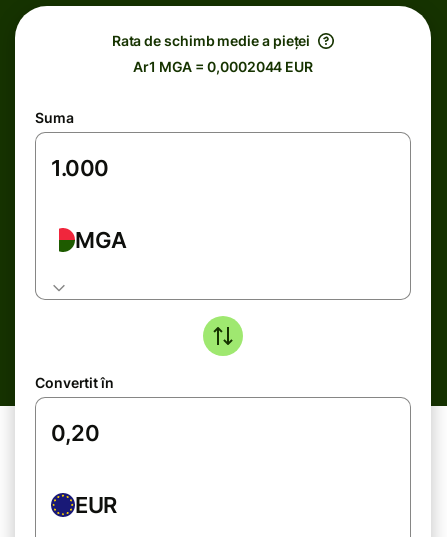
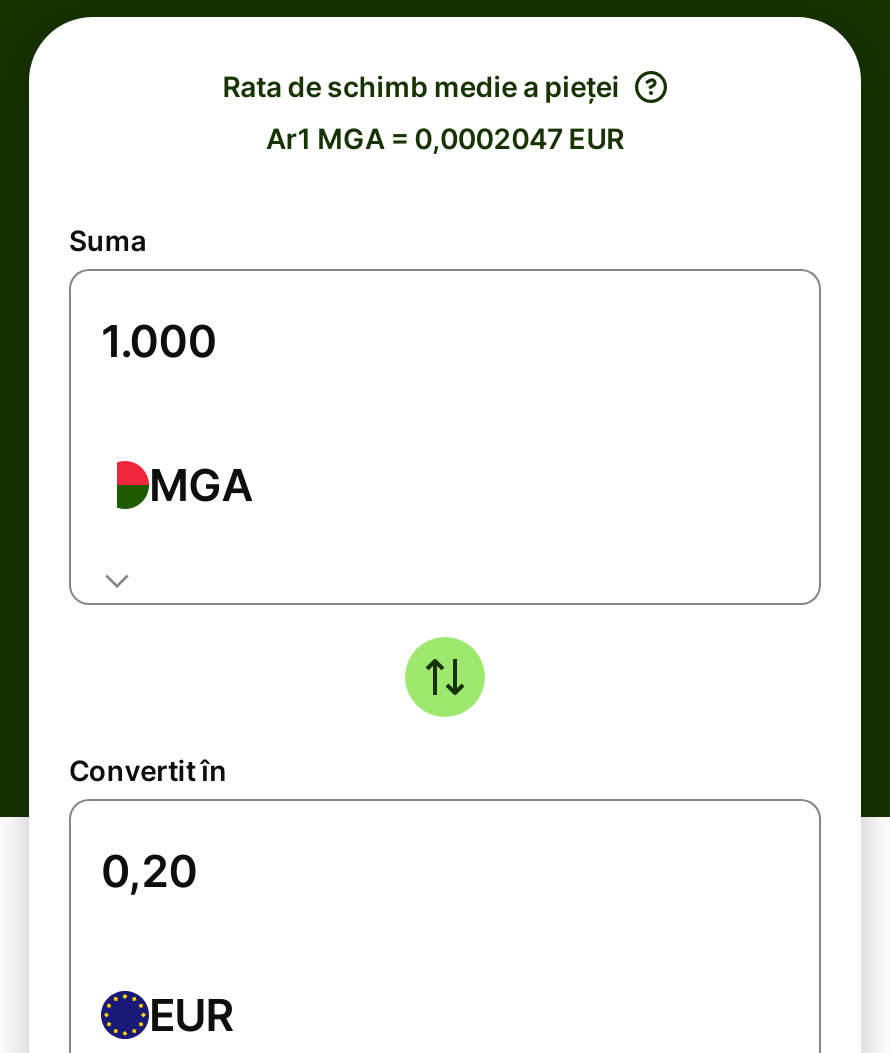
- Ar1 MGA = 0,0002044 EUR
+ Ar1 MGA = 0,0002047 EUR
